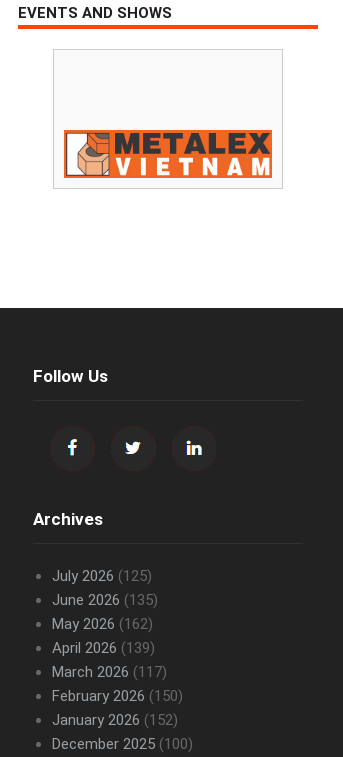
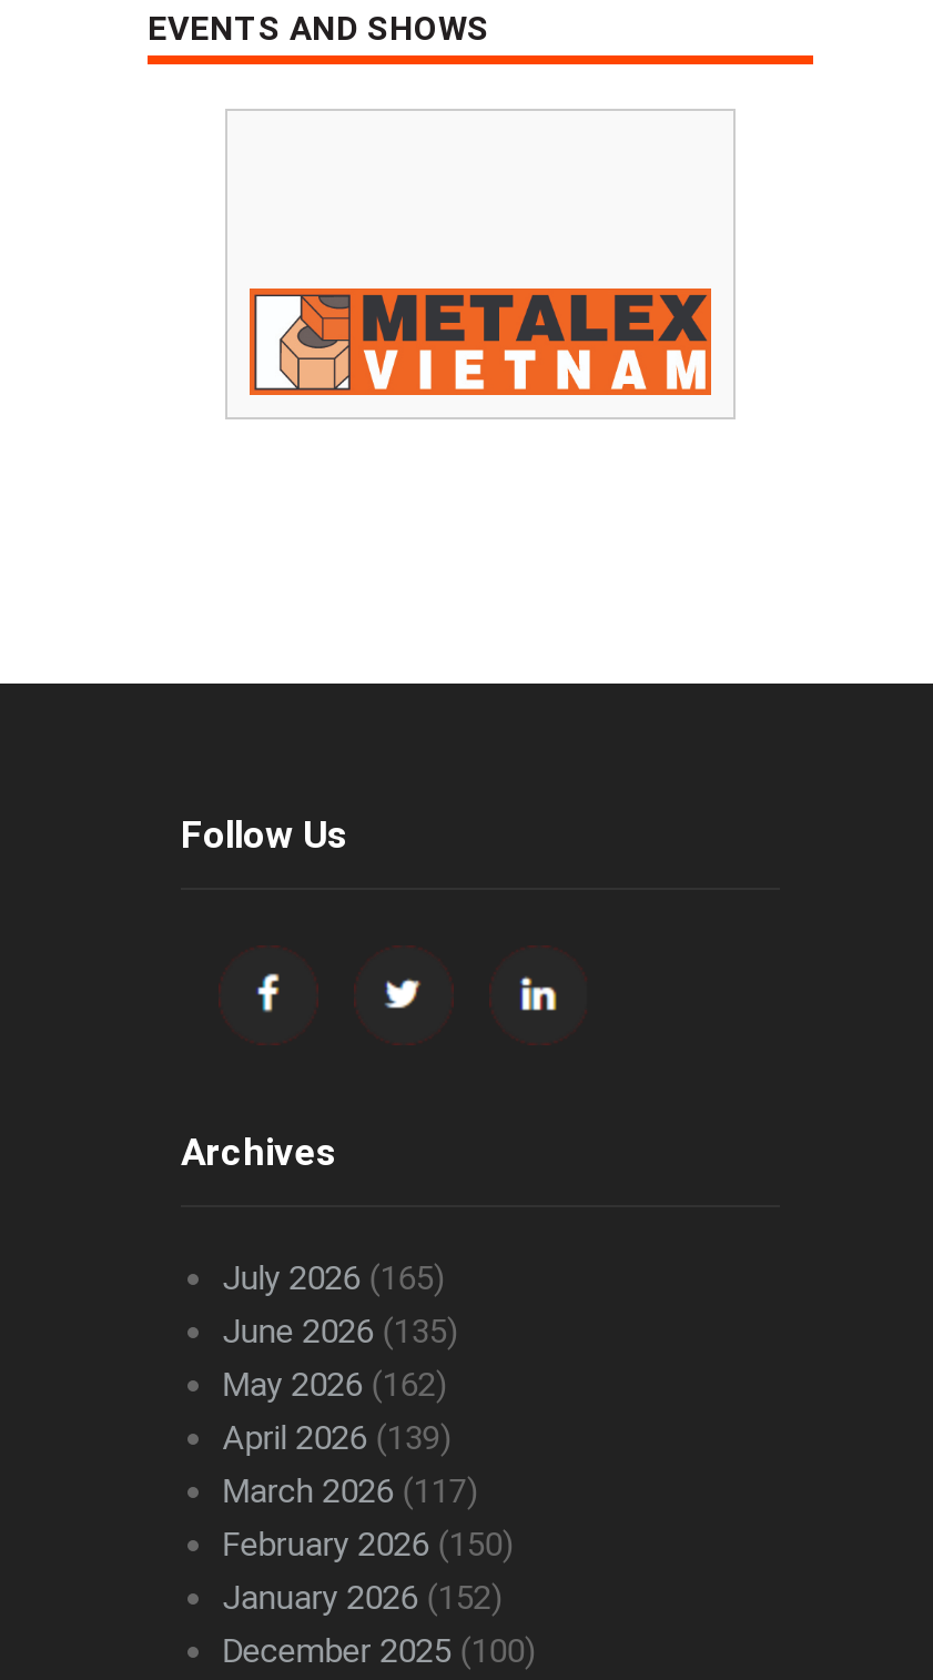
- July 2026 (125)
+ July 2026 (165)
